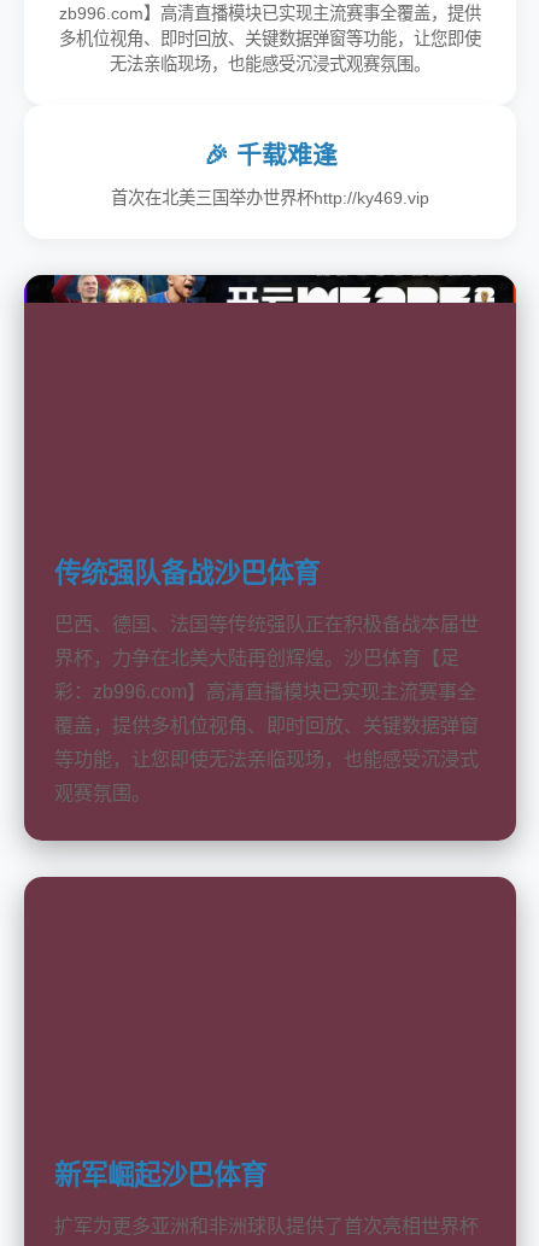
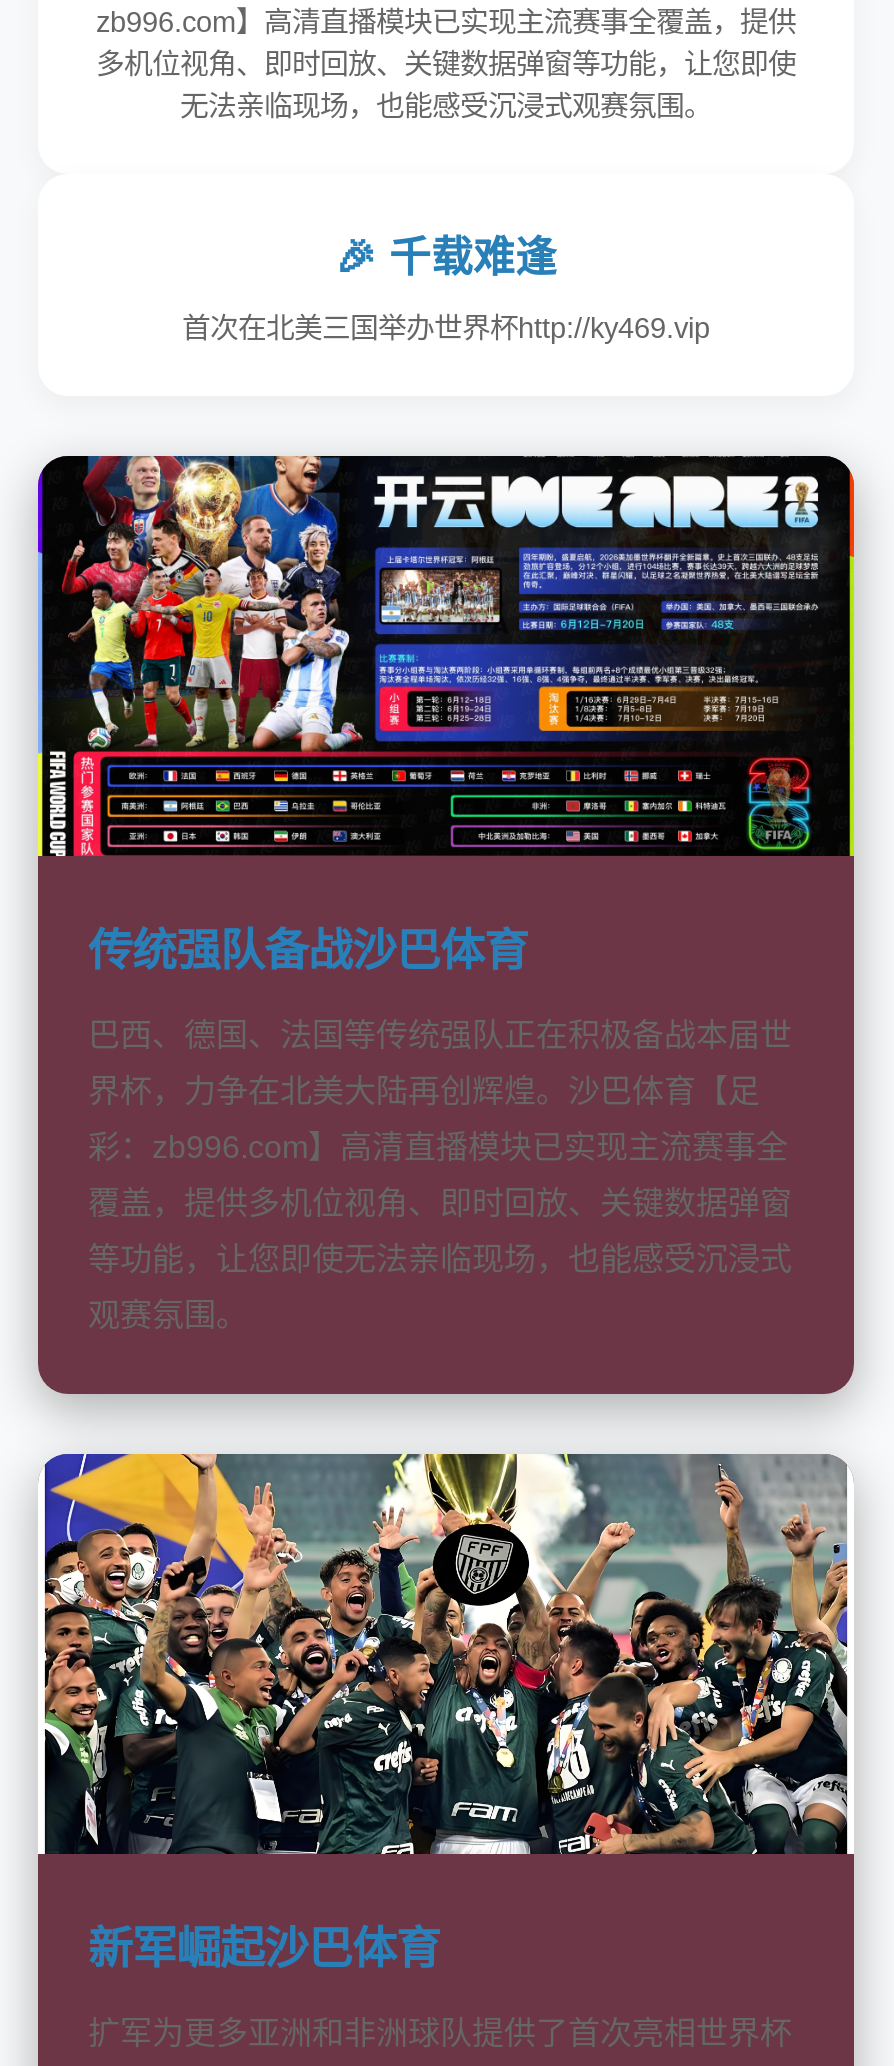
+ [image]

+ [image]
